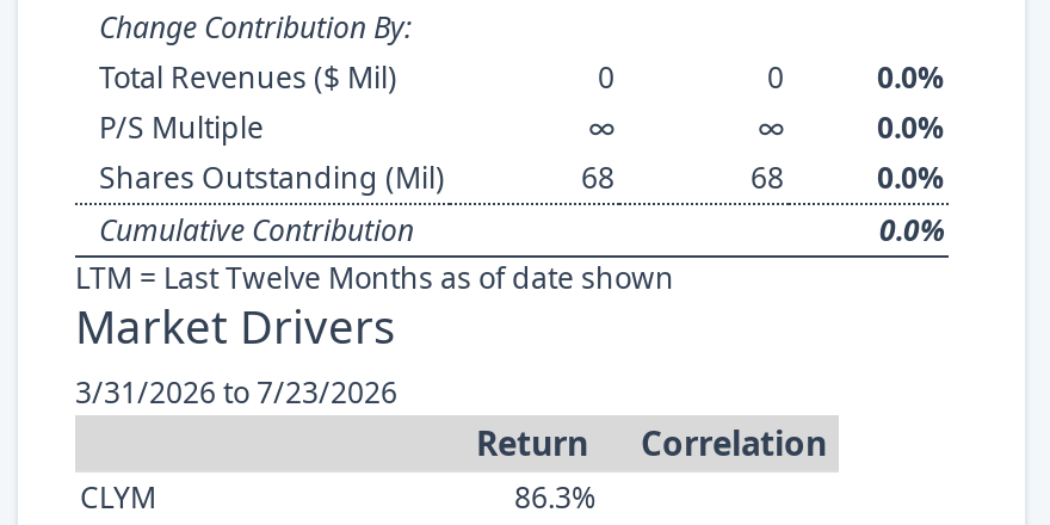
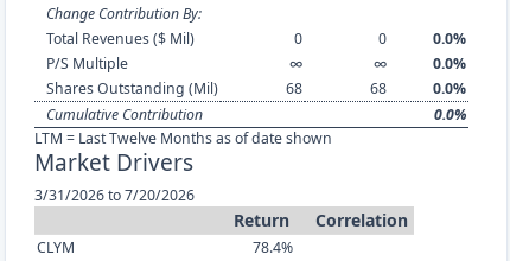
- 3/31/2026 to 7/23/2026
+ 3/31/2026 to 7/20/2026

- 86.3%
+ 78.4%
